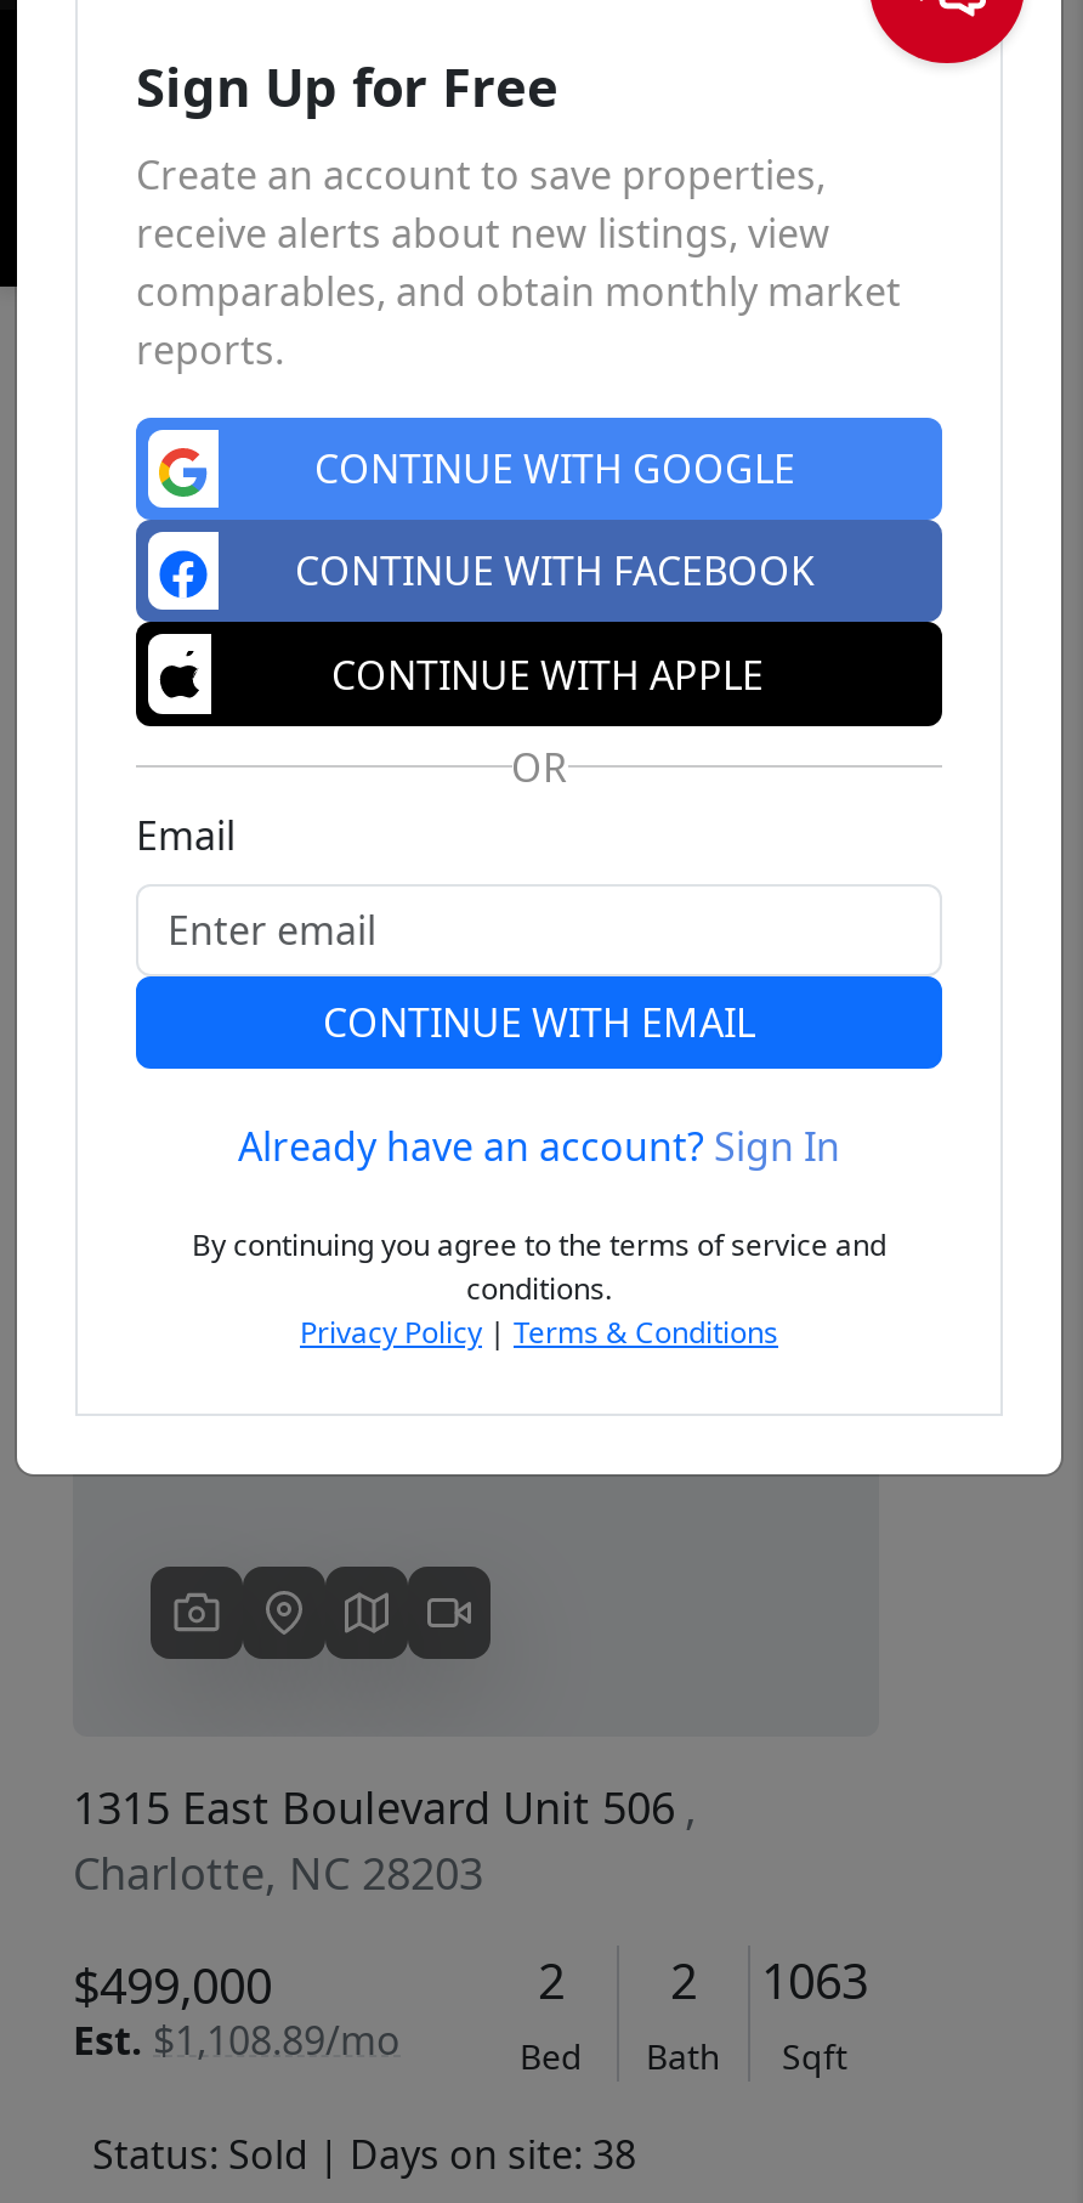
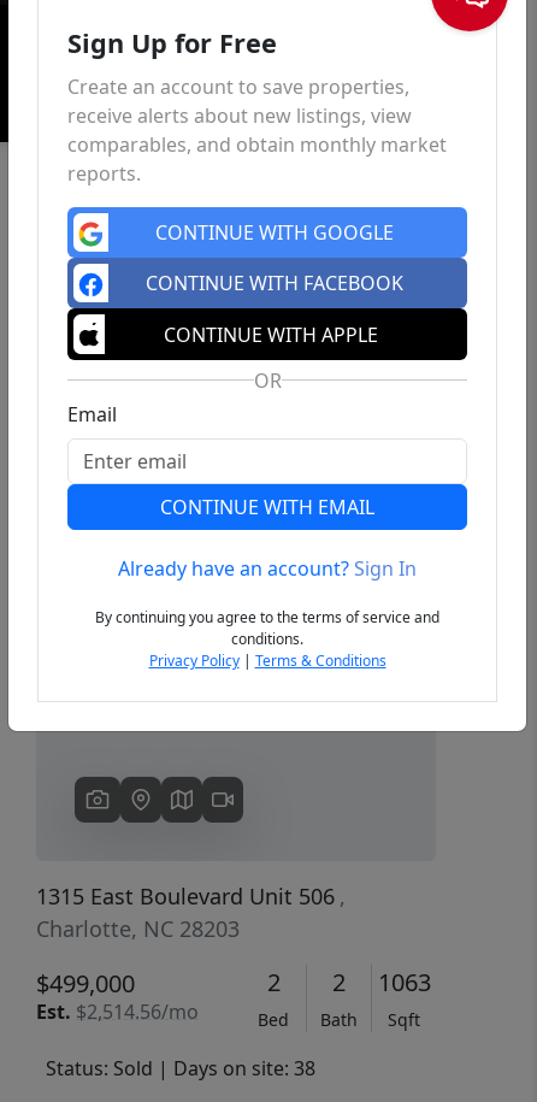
- Est. $1,108.89/mo
+ Est. $2,514.56/mo
